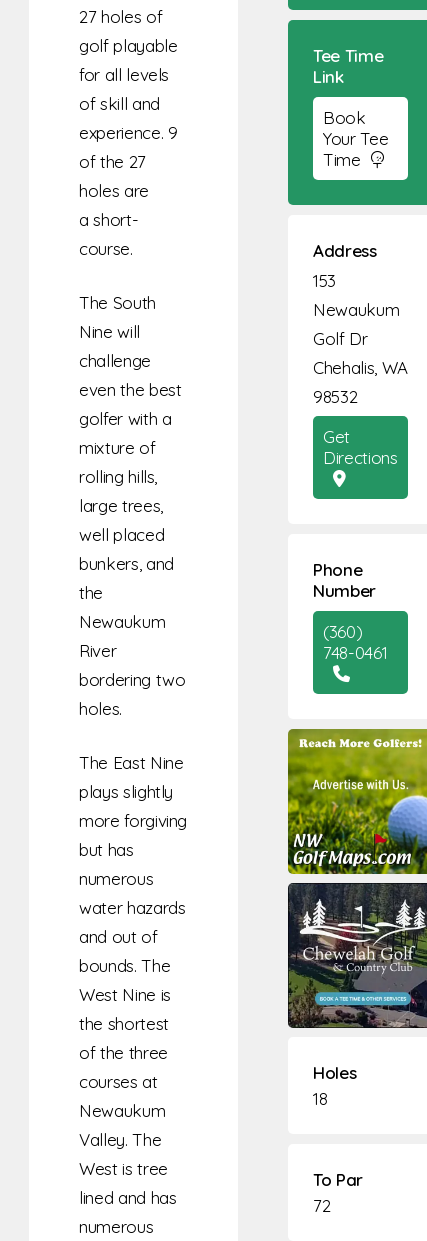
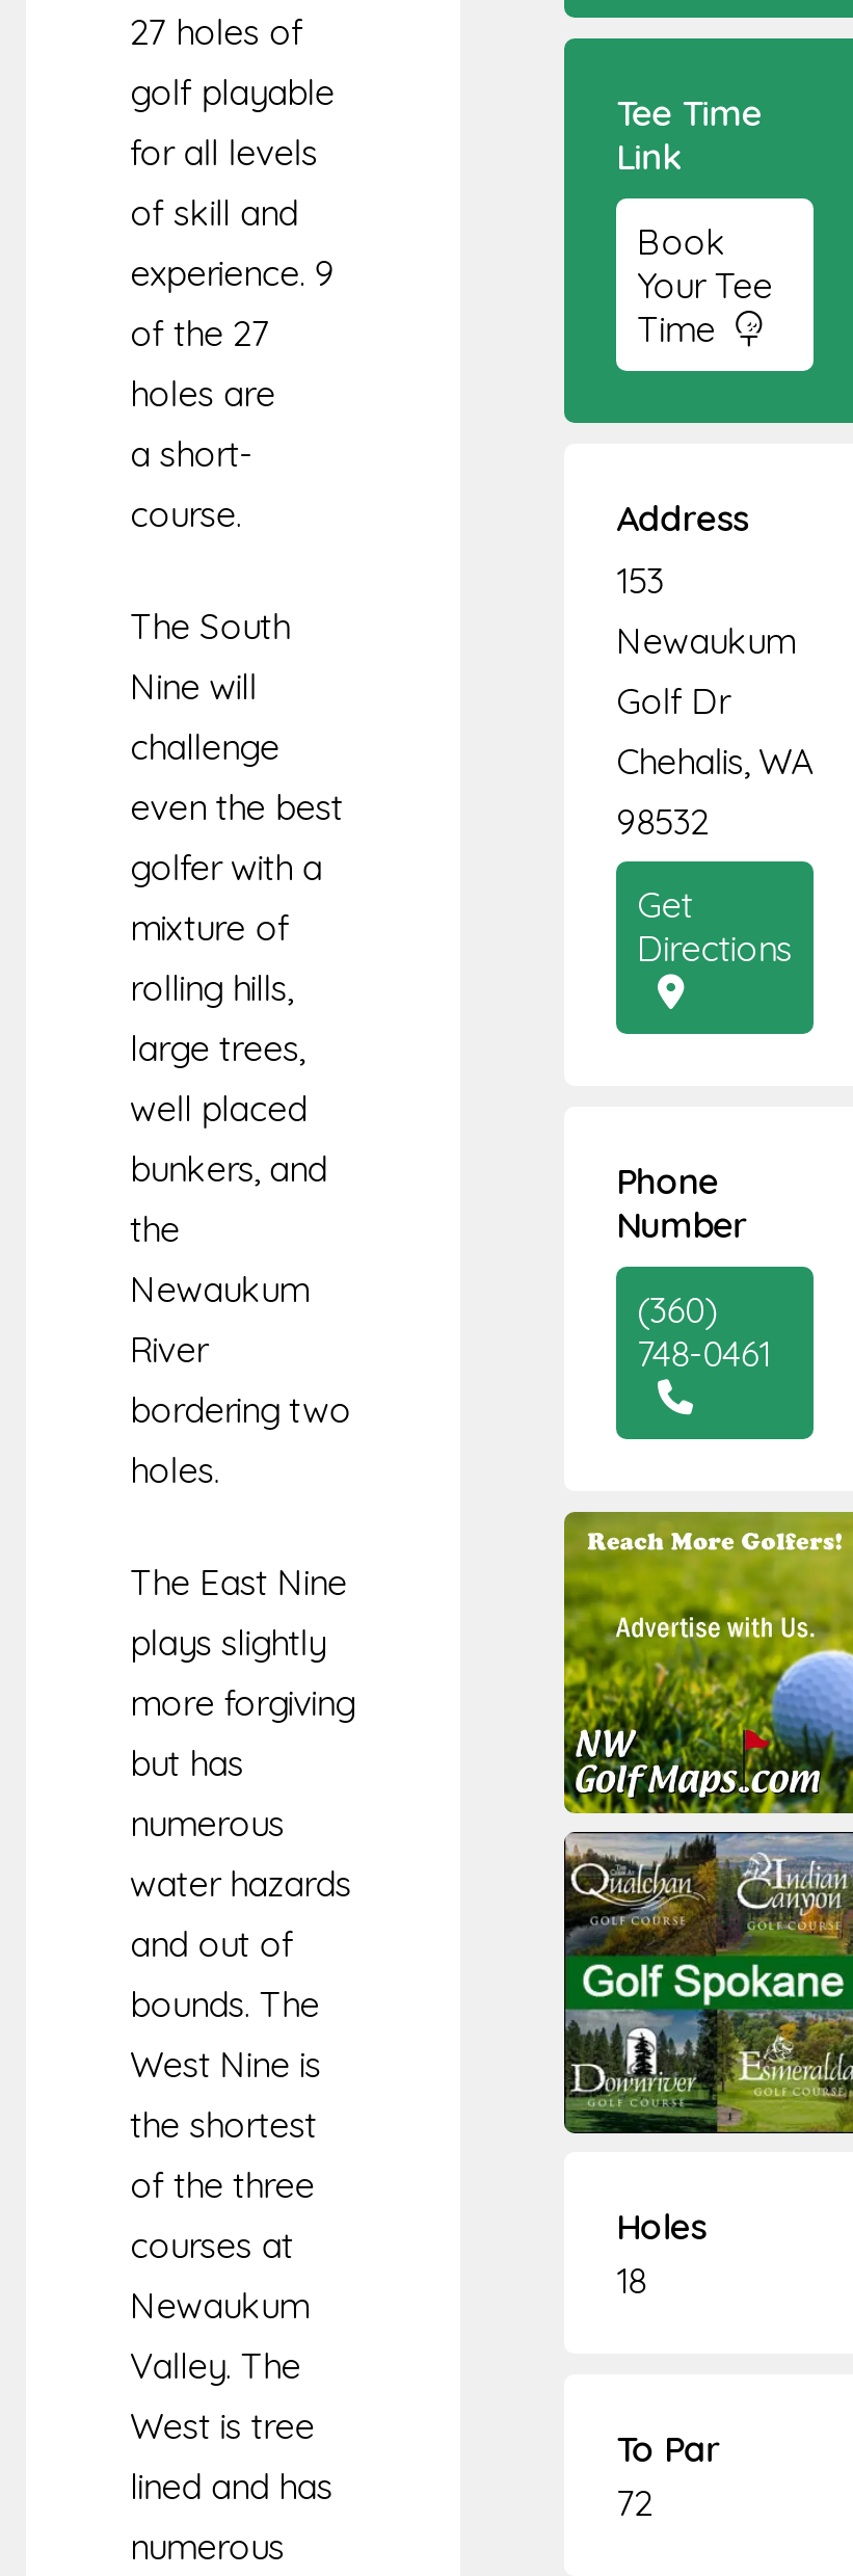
- [image]
+ [image]
